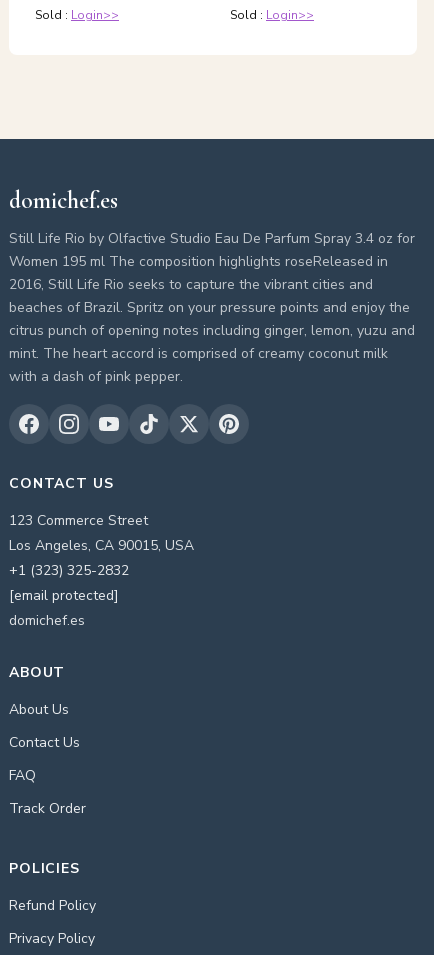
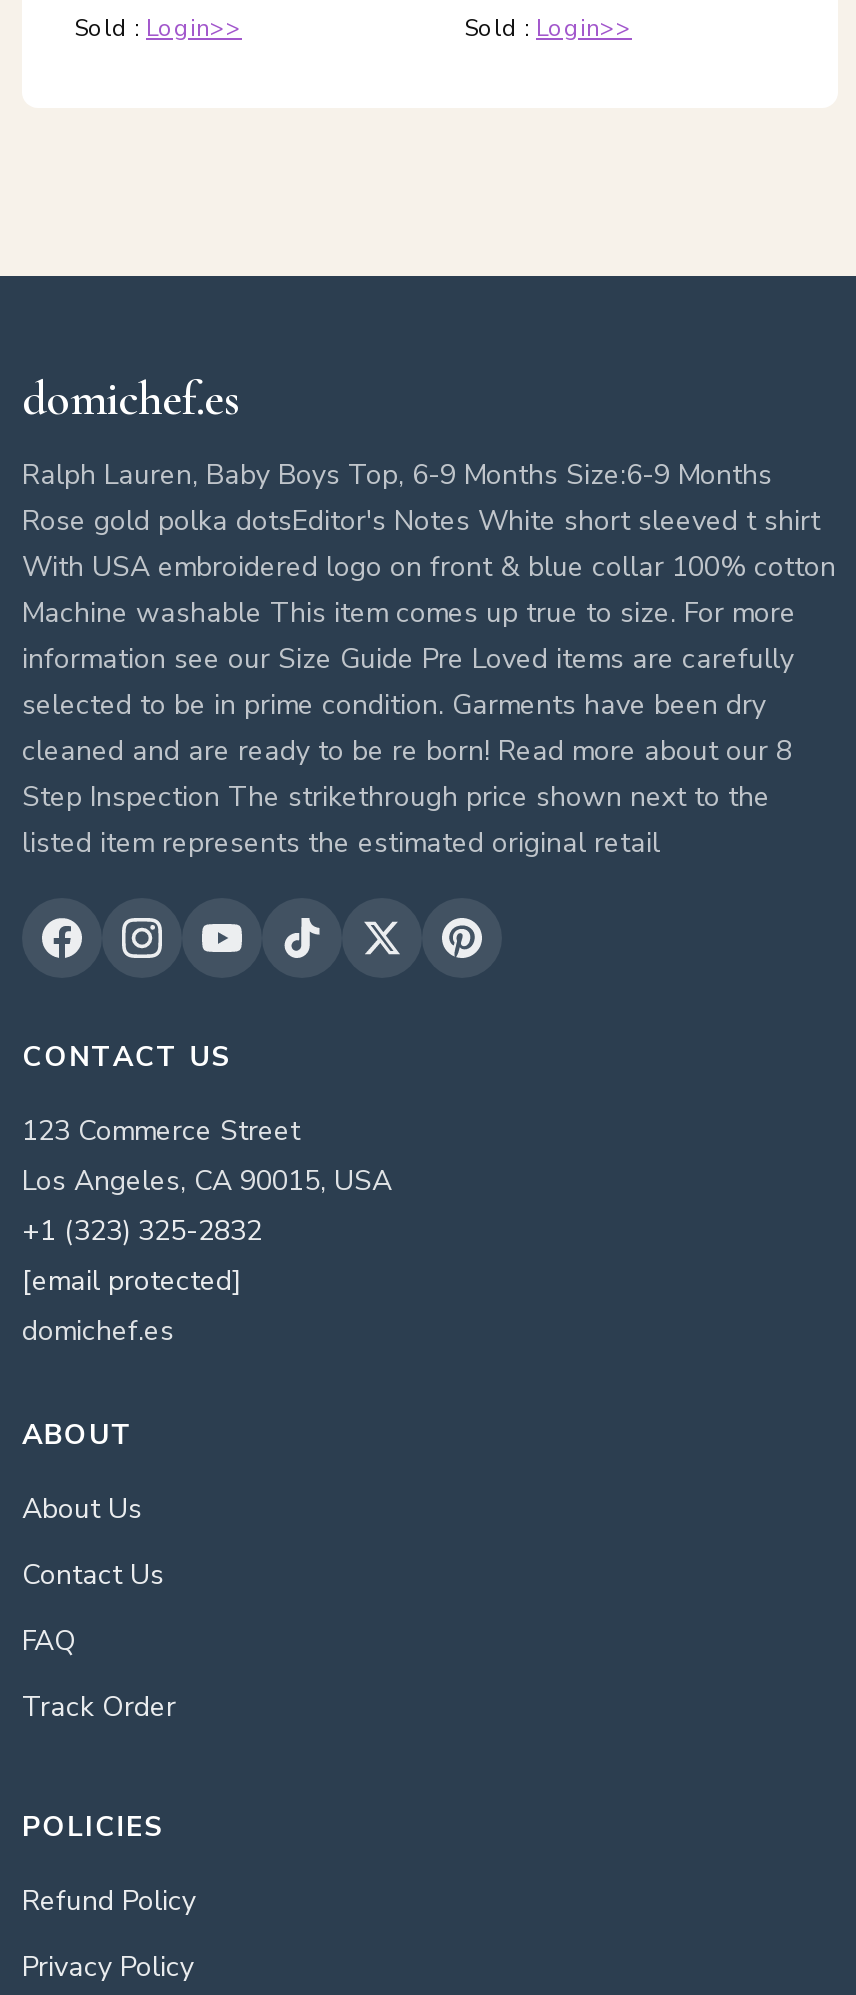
- Still Life Rio by Olfactive Studio Eau De Parfum Spray 3.4 oz for
- Women 195 ml The composition highlights roseReleased in
- 2016, Still Life Rio seeks to capture the vibrant cities and
- beaches of Brazil. Spritz on your pressure points and enjoy the
- citrus punch of opening notes including ginger, lemon, yuzu and
- mint. The heart accord is comprised of creamy coconut milk
- with a dash of pink pepper.
+ Ralph Lauren, Baby Boys Top, 6-9 Months Size:6-9 Months
+ Rose gold polka dotsEditor's Notes White short sleeved t shirt
+ With USA embroidered logo on front & blue collar 100% cotton
+ Machine washable This item comes up true to size. For more
+ information see our Size Guide Pre Loved items are carefully
+ selected to be in prime condition. Garments have been dry
+ cleaned and are ready to be re born! Read more about our 8
+ Step Inspection The strikethrough price shown next to the
+ listed item represents the estimated original retail
